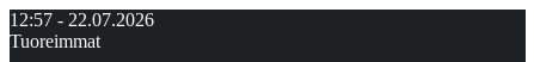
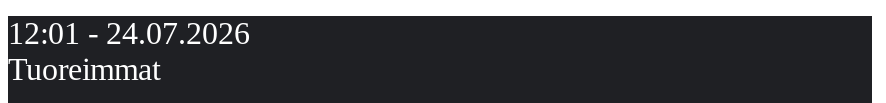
- 12:57 - 22.07.2026
+ 12:01 - 24.07.2026
